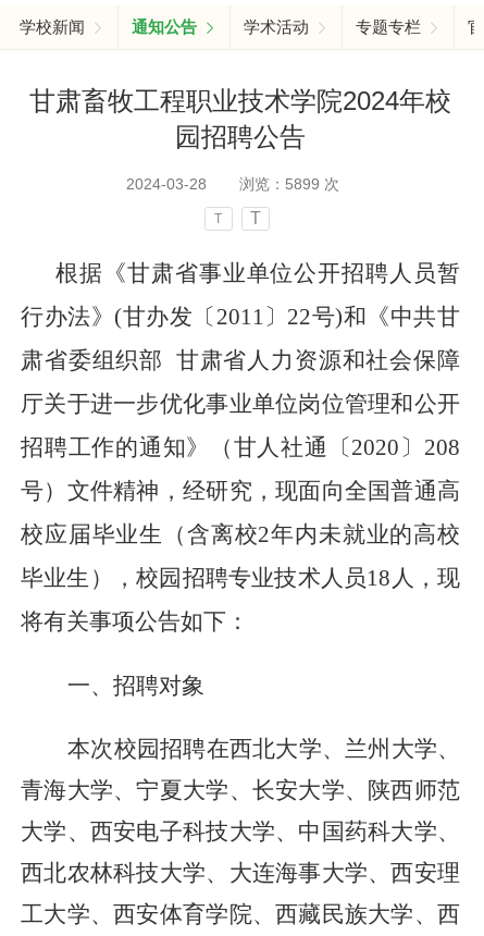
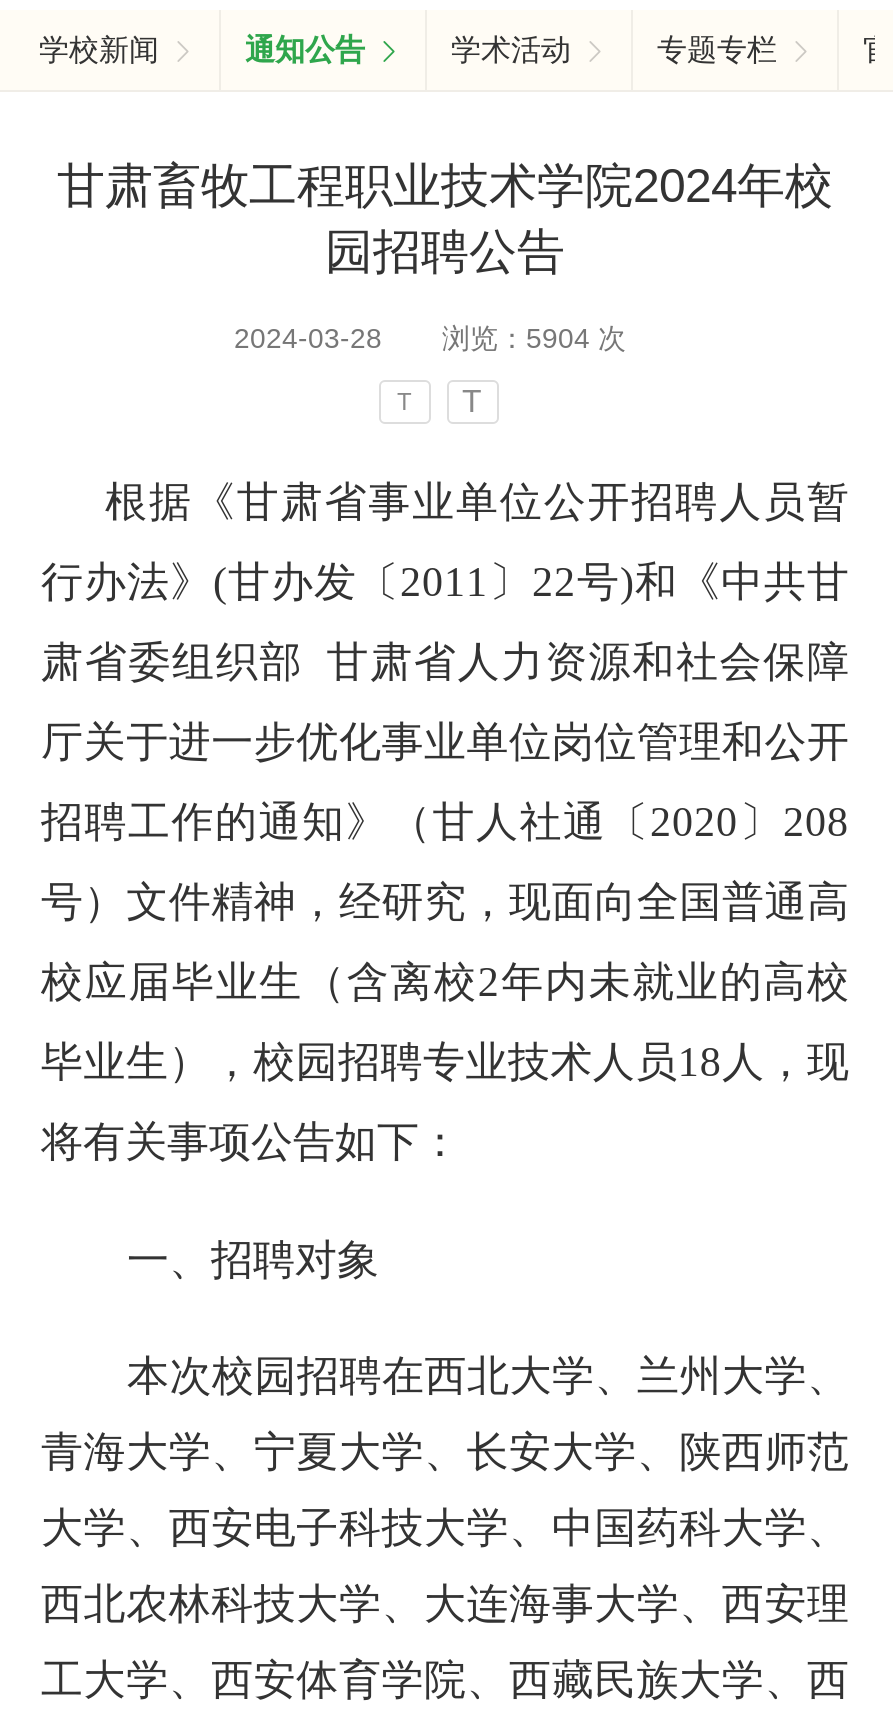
- 2024-03-28 浏览：5899次
+ 2024-03-28 浏览：5904次
